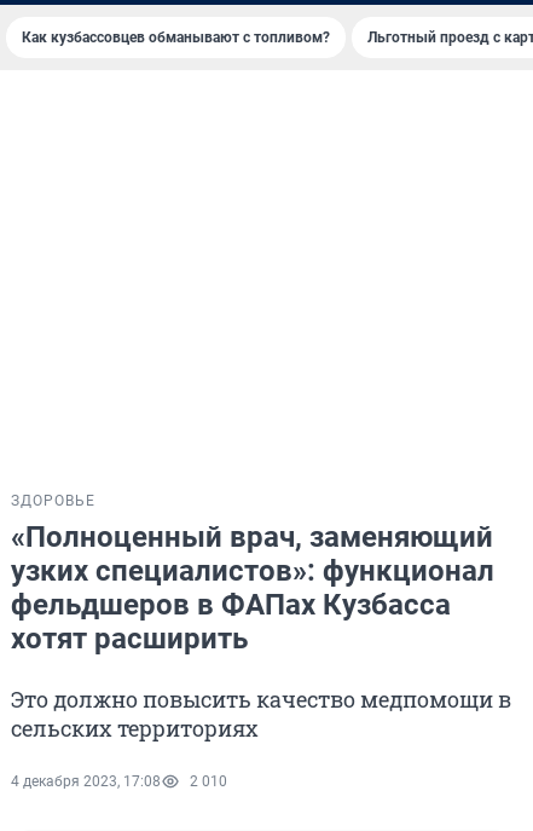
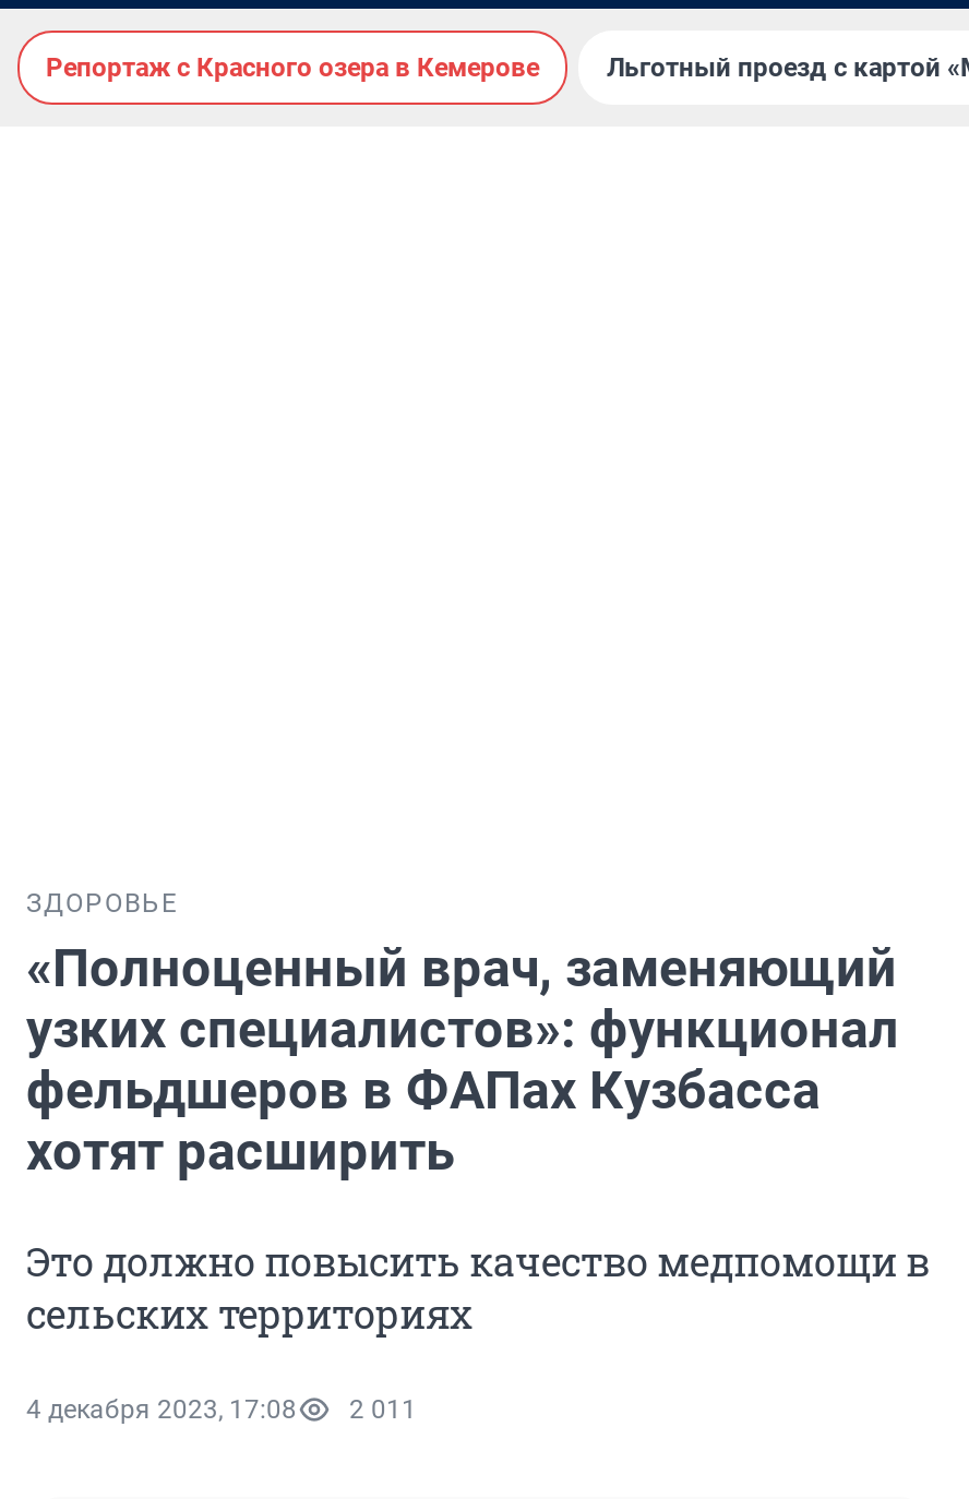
- Как кузбассовцев обманывают с топливом?
+ Репортаж с Красного озера в Кемерове

- 4 декабря 2023, 17:08 2 010
+ 4 декабря 2023, 17:08 2 011
